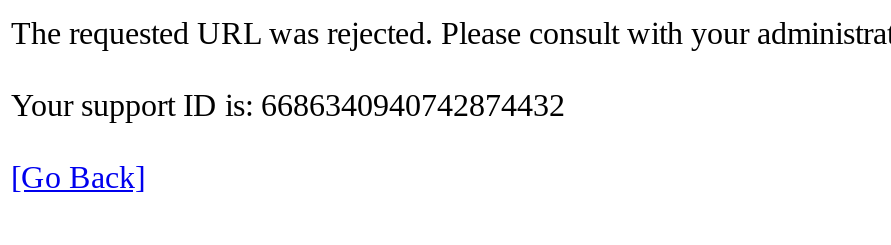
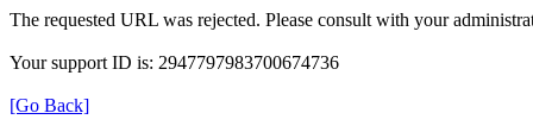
- Your support ID is: 6686340940742874432
+ Your support ID is: 2947797983700674736
